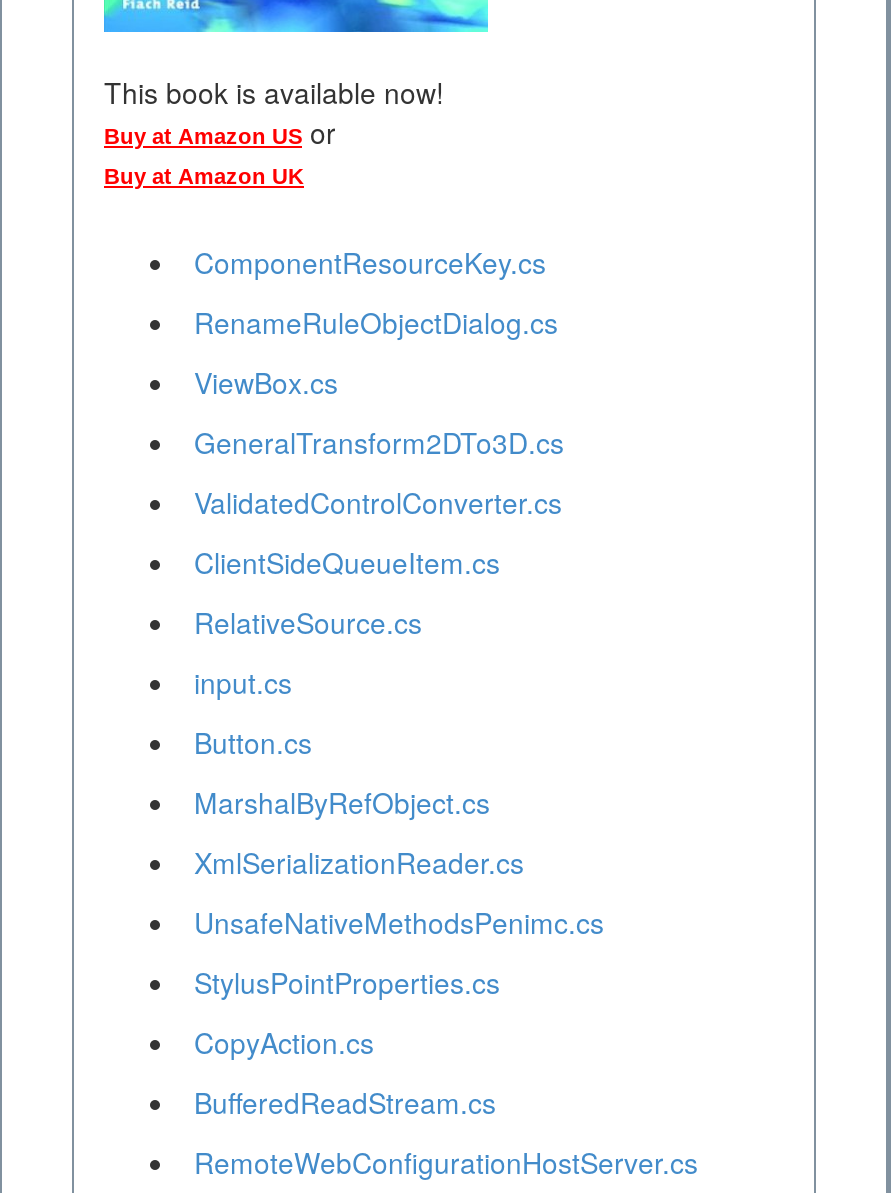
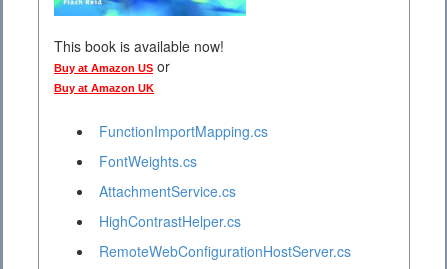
- ComponentResourceKey.cs
- RenameRuleObjectDialog.cs
- ViewBox.cs
- GeneralTransform2DTo3D.cs
- ValidatedControlConverter.cs
- ClientSideQueueItem.cs
- RelativeSource.cs
- input.cs
- Button.cs
- MarshalByRefObject.cs
- XmlSerializationReader.cs
- UnsafeNativeMethodsPenimc.cs
- StylusPointProperties.cs
- CopyAction.cs
- BufferedReadStream.cs
+ FunctionImportMapping.cs
+ FontWeights.cs
+ AttachmentService.cs
+ HighContrastHelper.cs
